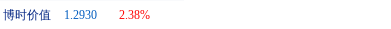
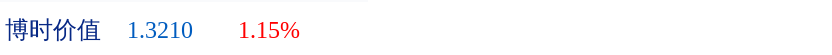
- 1.2930
+ 1.3210

- 2.38%
+ 1.15%
